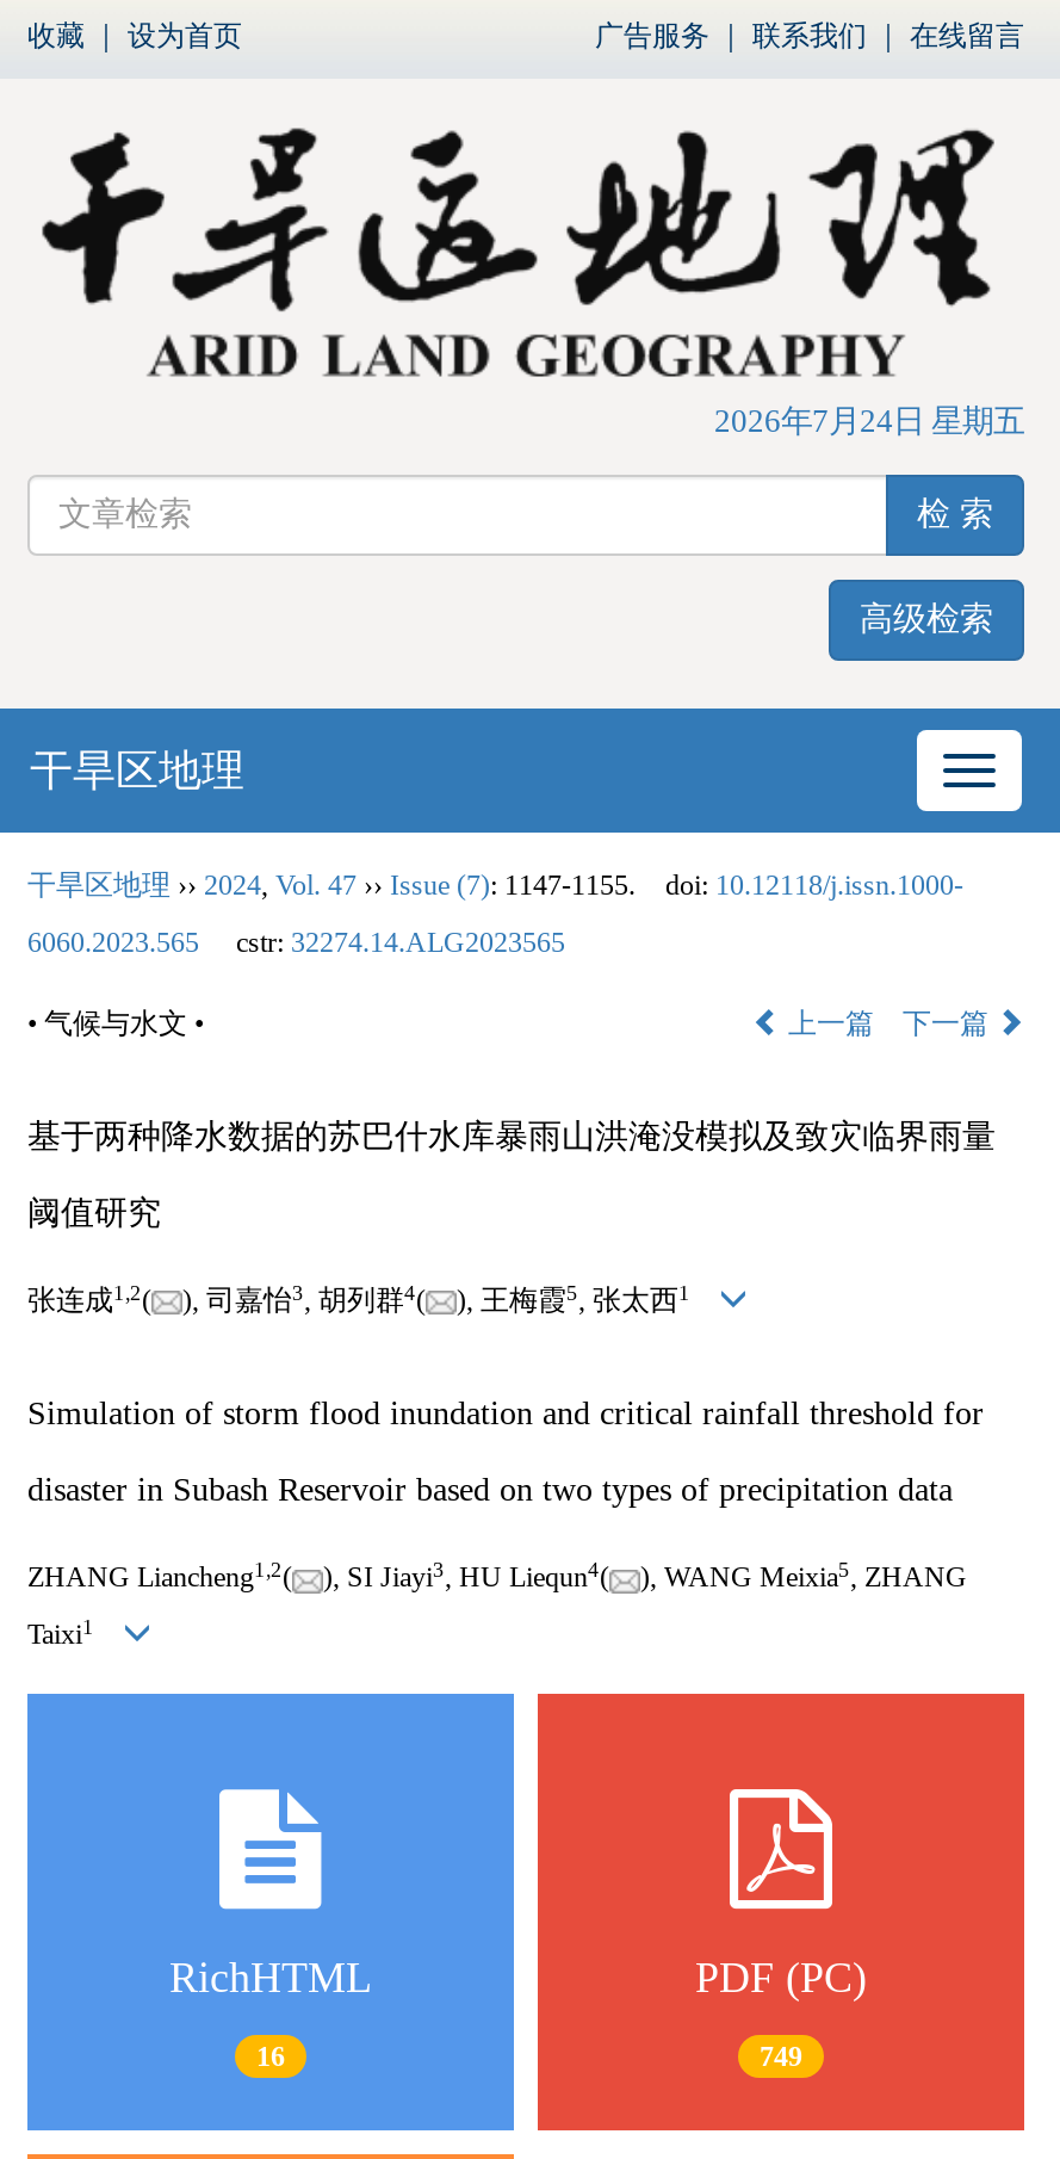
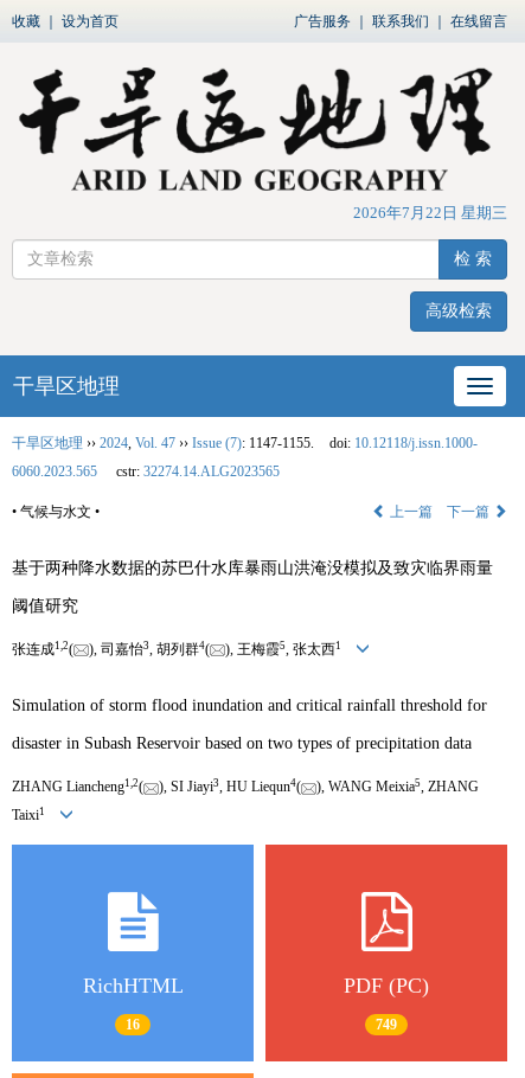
- 2026年7月24日 星期五
+ 2026年7月22日 星期三
